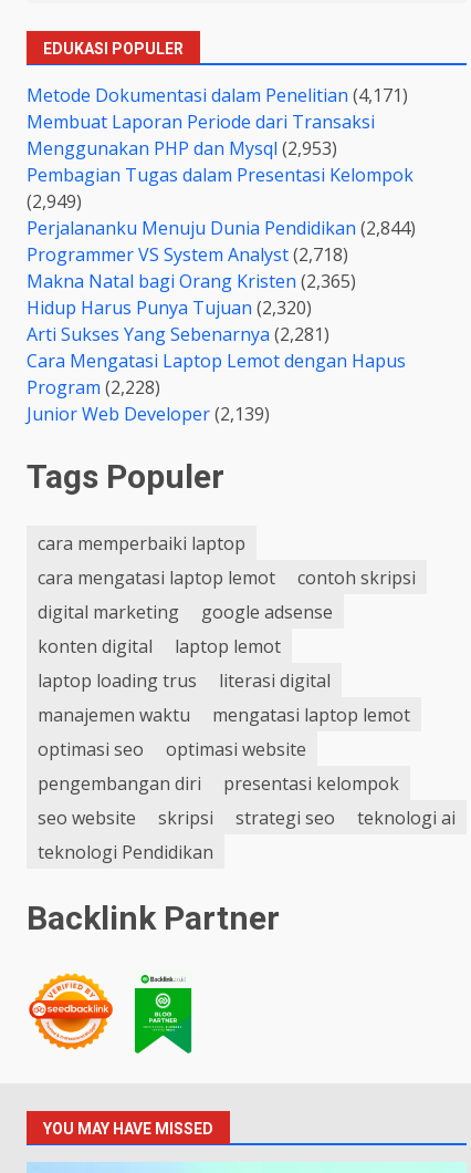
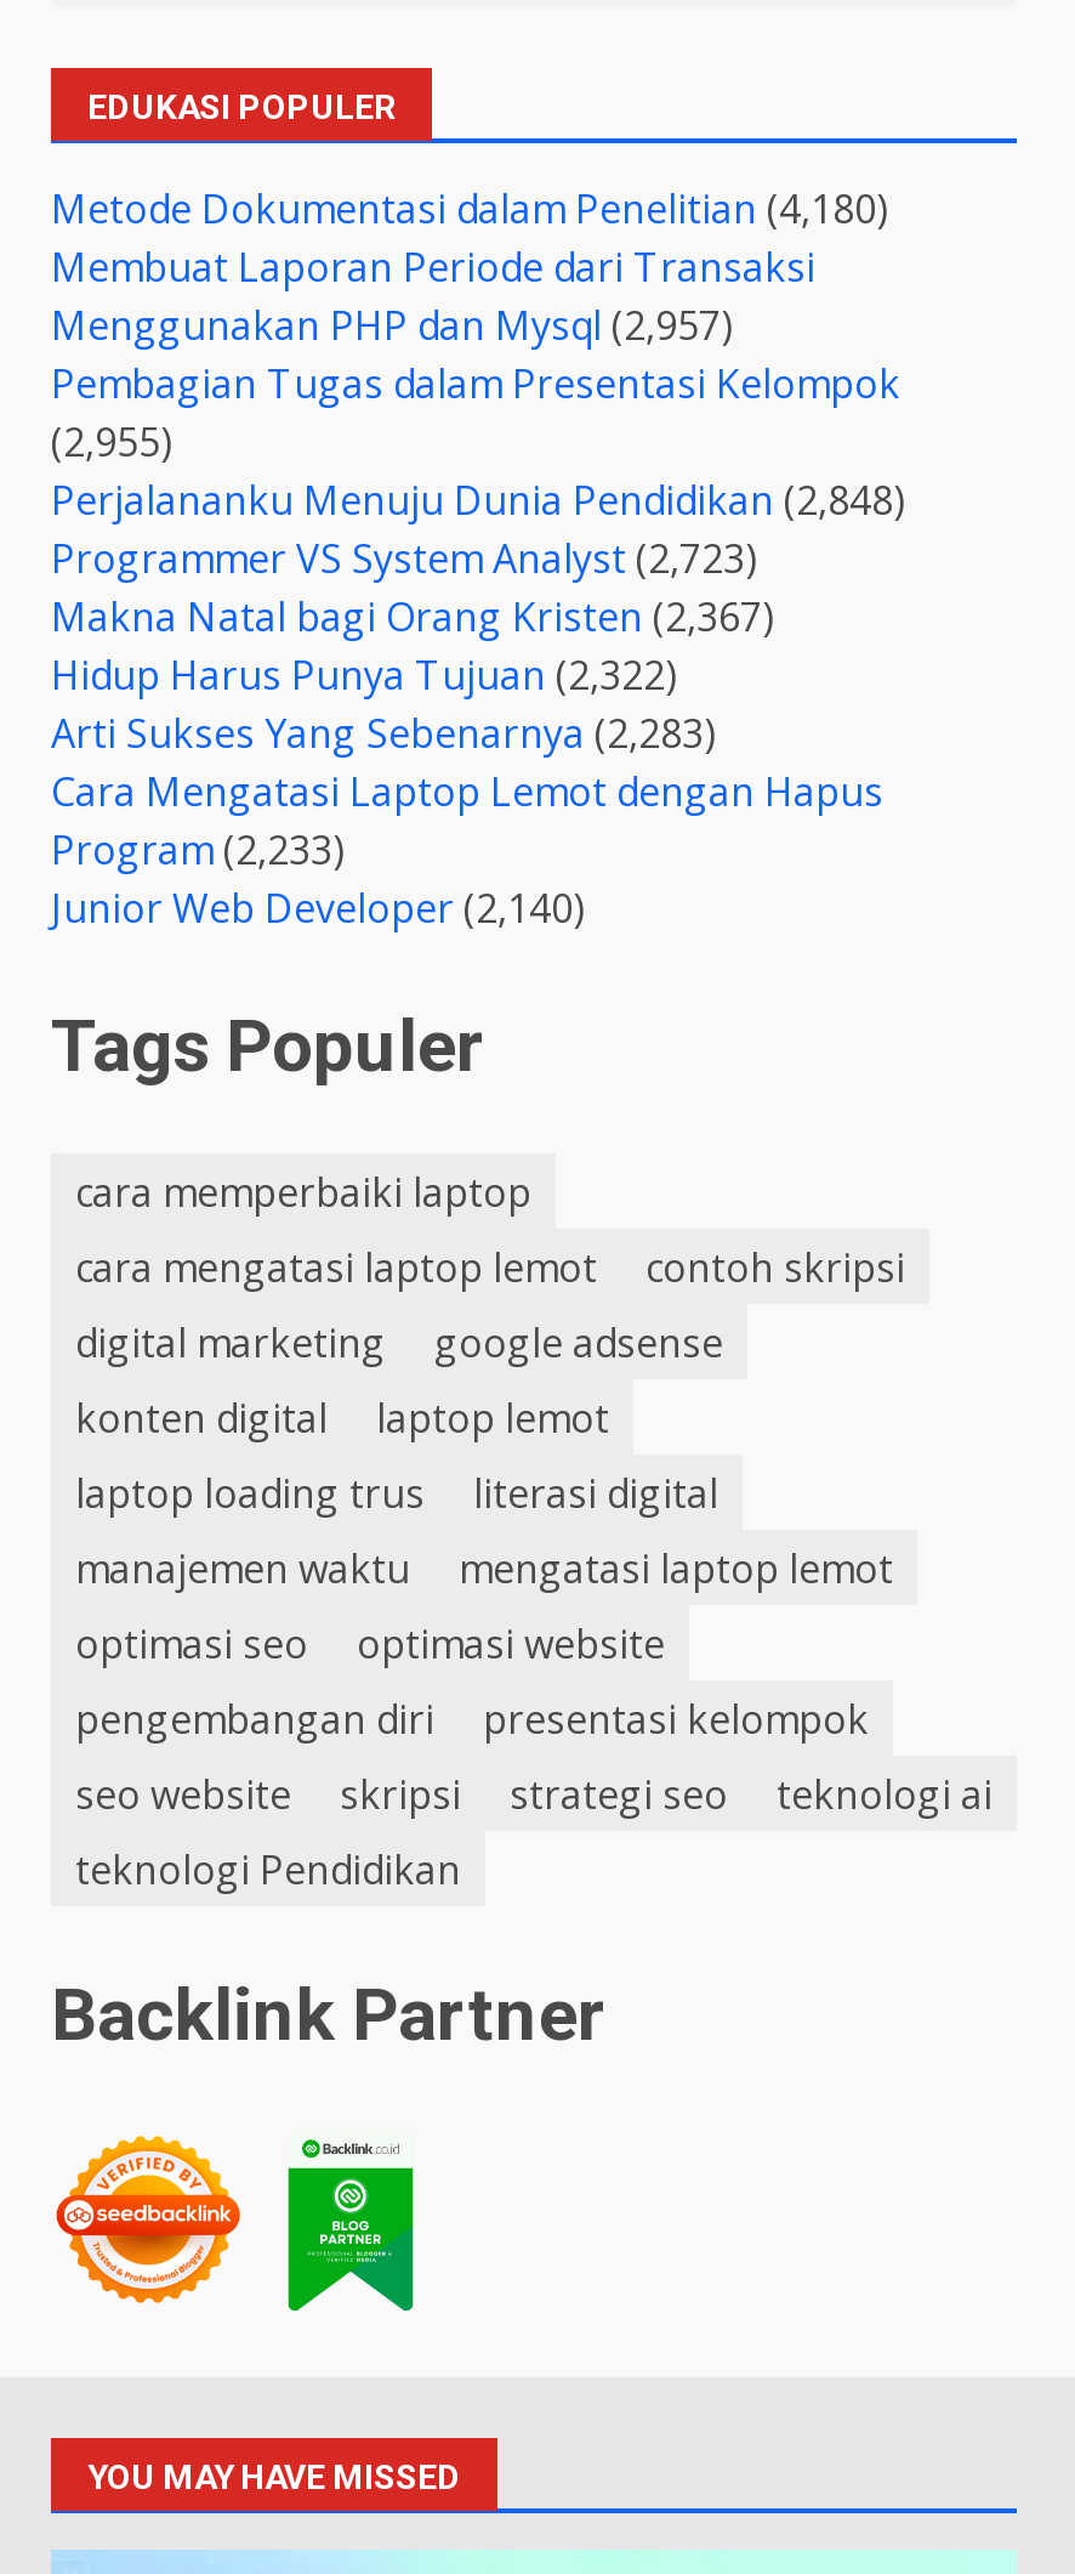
- Metode Dokumentasi dalam Penelitian (4,171)
+ Metode Dokumentasi dalam Penelitian (4,180)

- Menggunakan PHP dan Mysql (2,953)
+ Menggunakan PHP dan Mysql (2,957)

- (2,949)
+ (2,955)

- Perjalananku Menuju Dunia Pendidikan (2,844)
+ Perjalananku Menuju Dunia Pendidikan (2,848)

- Programmer VS System Analyst (2,718)
+ Programmer VS System Analyst (2,723)

- Makna Natal bagi Orang Kristen (2,365)
+ Makna Natal bagi Orang Kristen (2,367)

- Hidup Harus Punya Tujuan (2,320)
+ Hidup Harus Punya Tujuan (2,322)

- Arti Sukses Yang Sebenarnya (2,281)
+ Arti Sukses Yang Sebenarnya (2,283)

- Program (2,228)
+ Program (2,233)

- Junior Web Developer (2,139)
+ Junior Web Developer (2,140)
